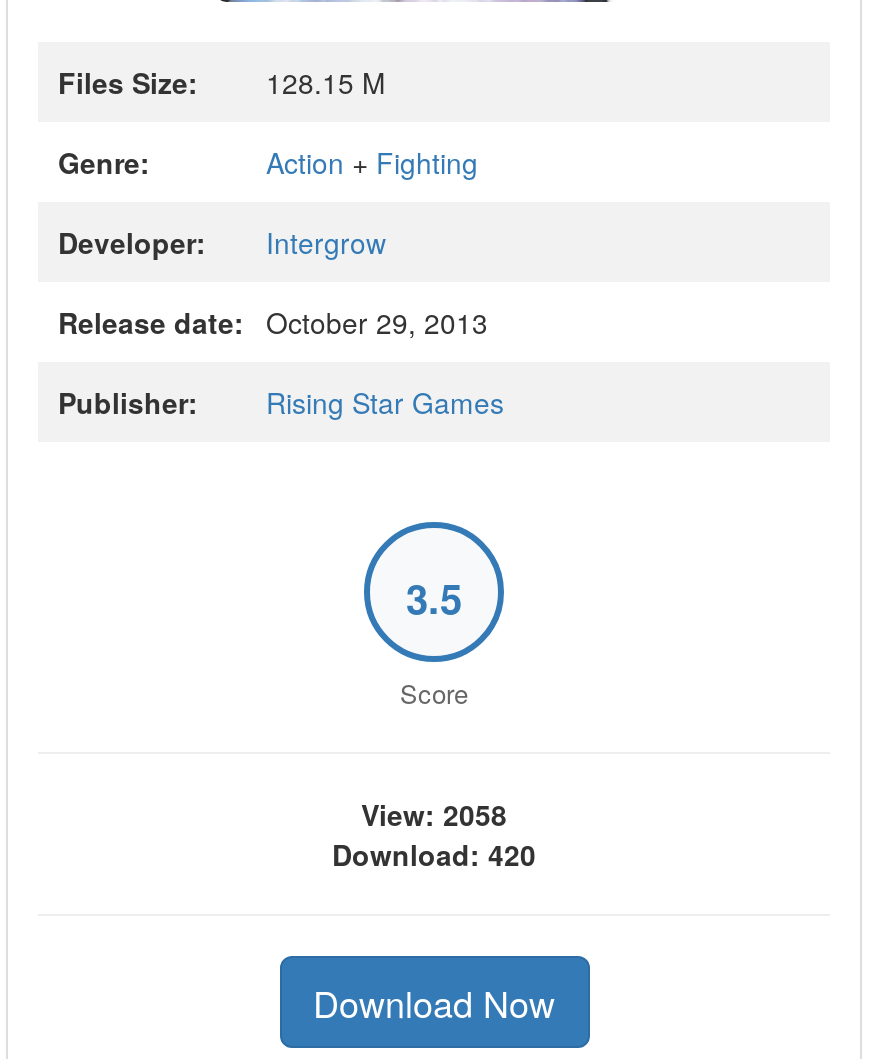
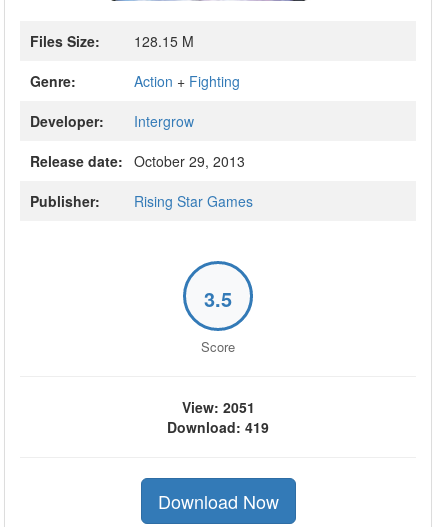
- View: 2058
+ View: 2051

- Download: 420
+ Download: 419
